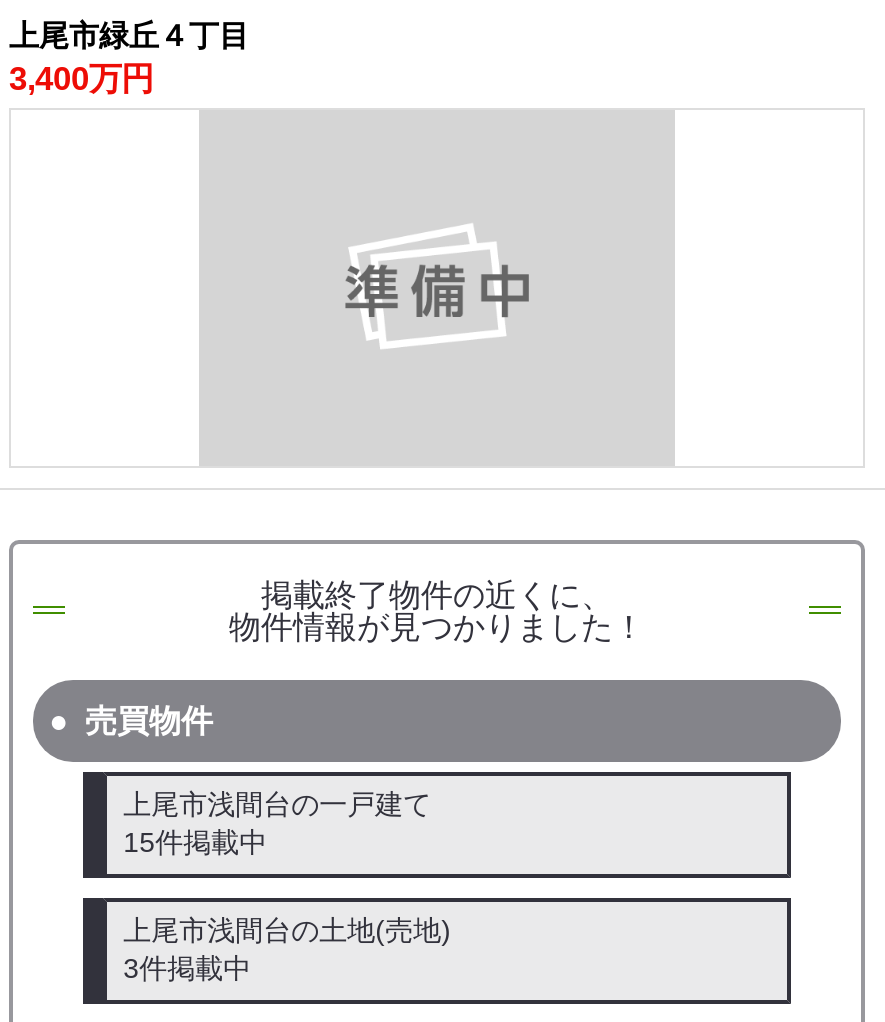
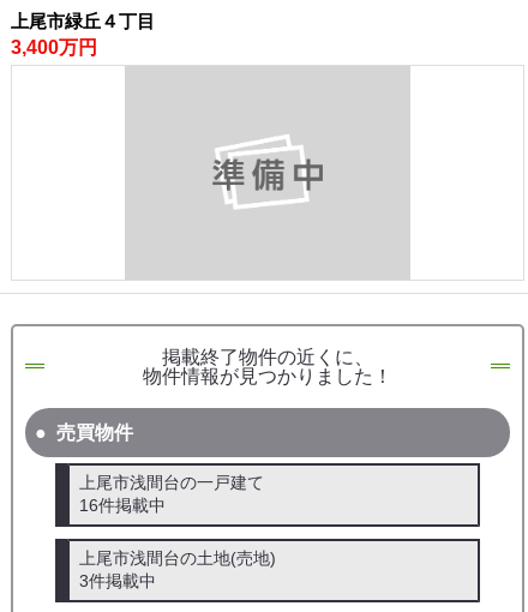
- 15件掲載中
+ 16件掲載中
